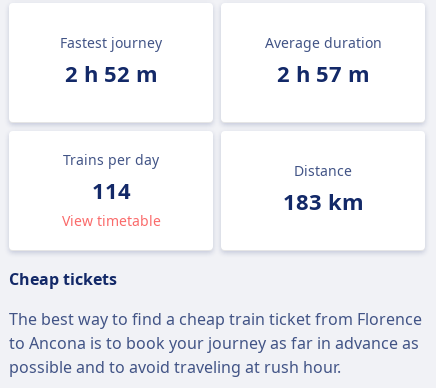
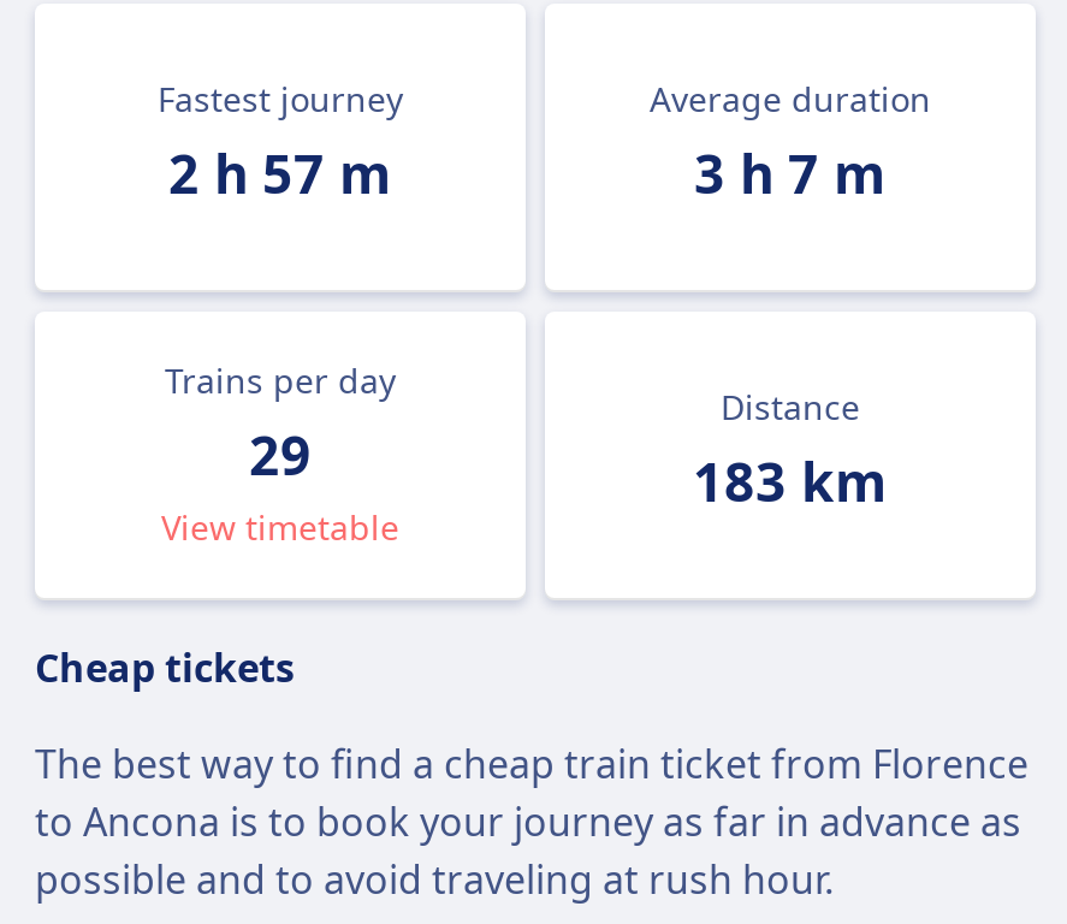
- 2 h 52 m
+ 2 h 57 m

- 2 h 57 m
+ 3 h 7 m

- 114
+ 29
